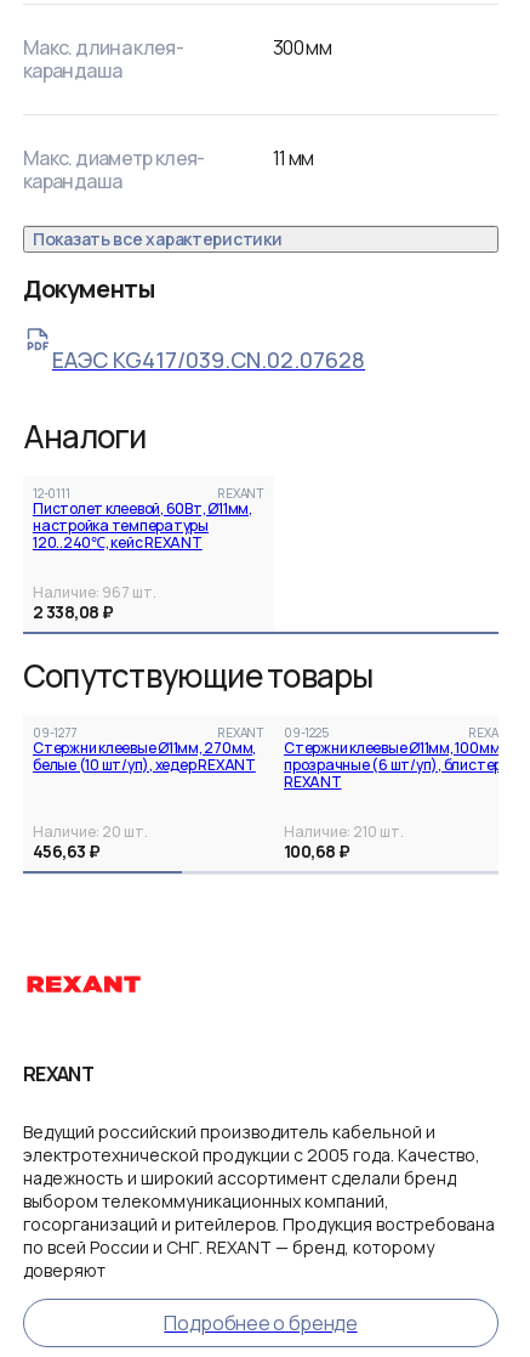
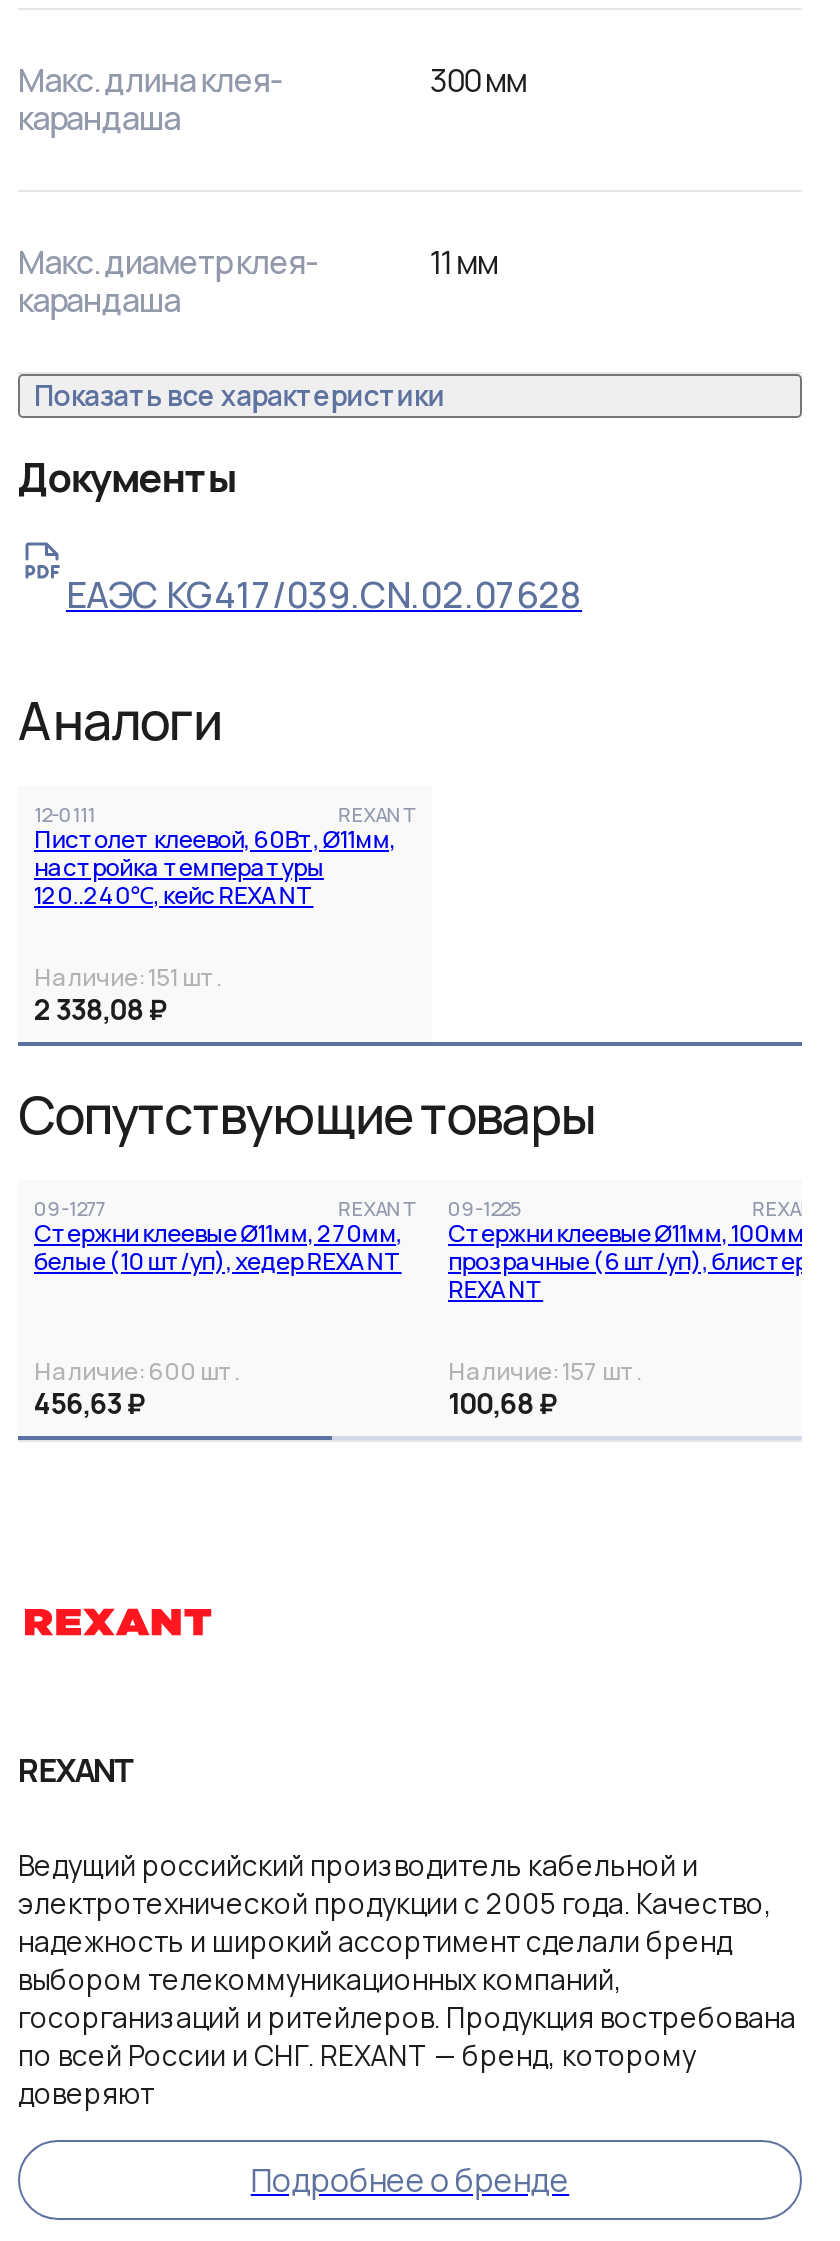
- Наличие: 967 шт.
+ Наличие: 151 шт.

- Наличие: 20 шт.
+ Наличие: 600 шт.

- Наличие: 210 шт.
+ Наличие: 157 шт.
